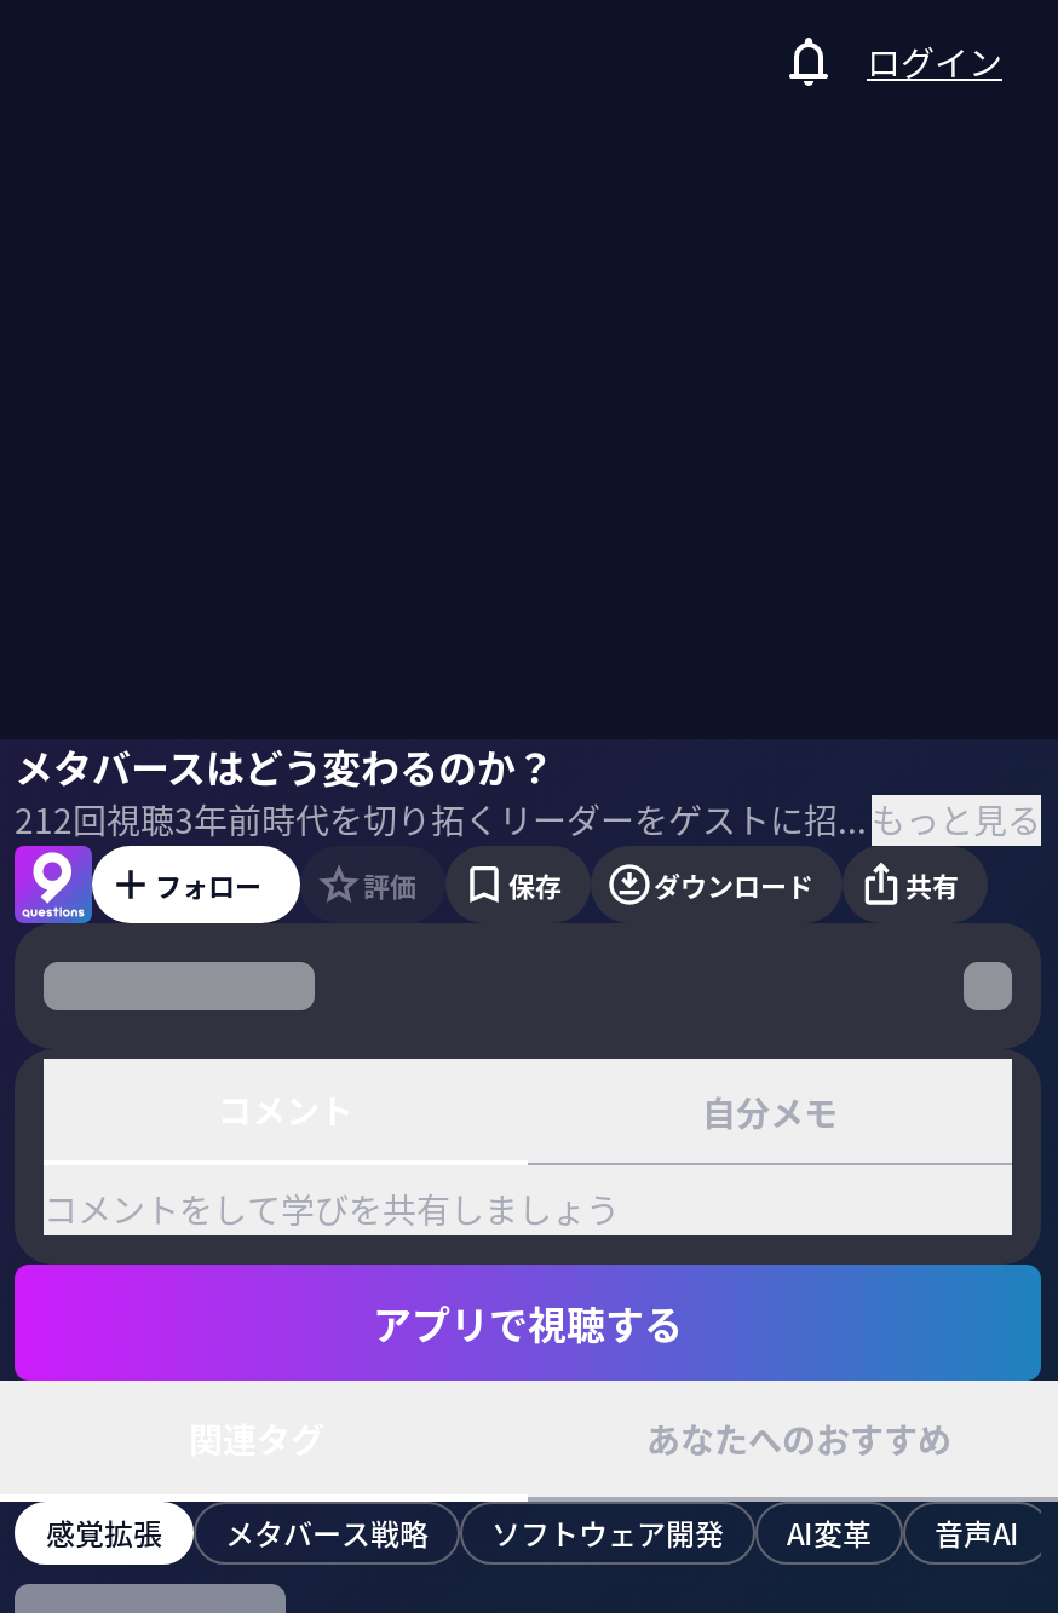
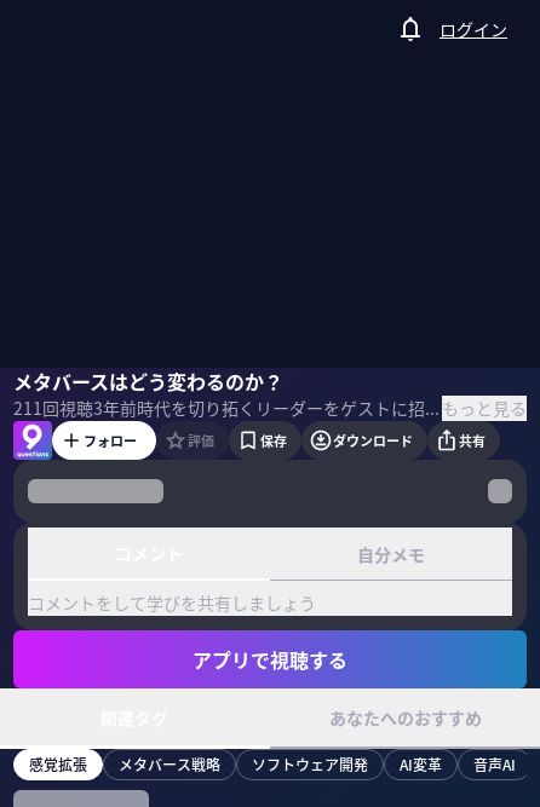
- 212回視聴3年前
+ 211回視聴3年前
